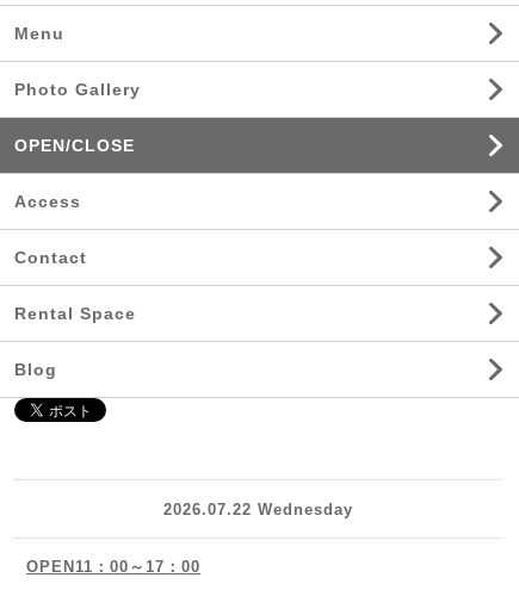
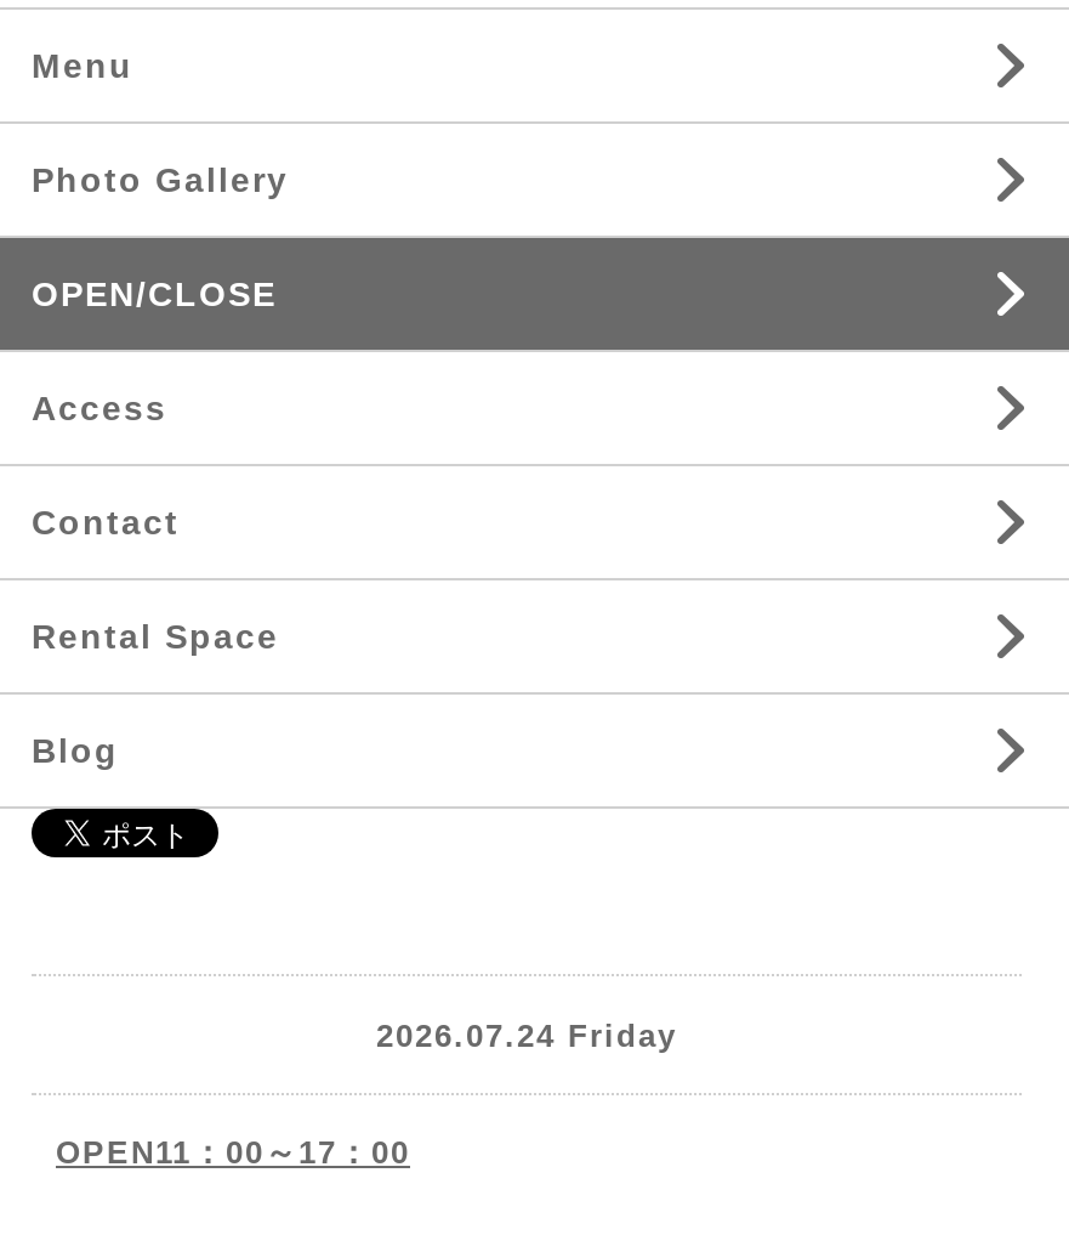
- 2026.07.22 Wednesday
+ 2026.07.24 Friday
